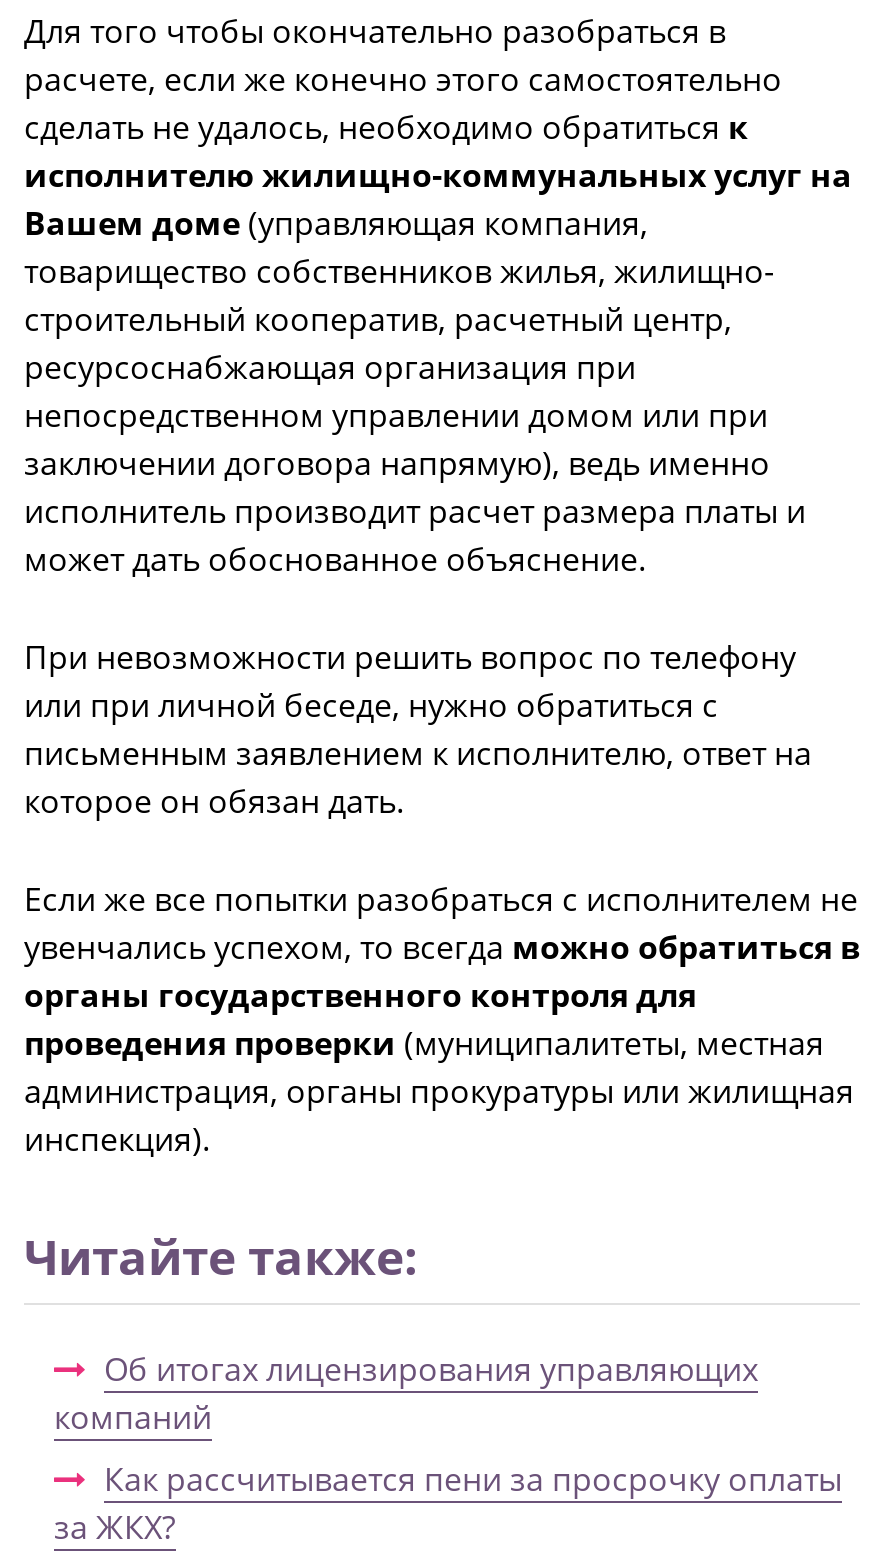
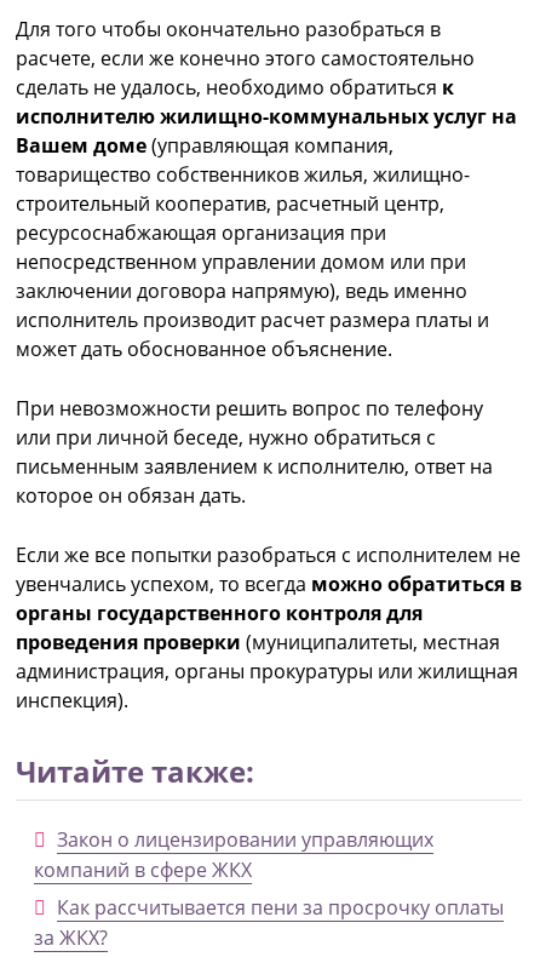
- Об итогах лицензирования управляющих
- компаний
+ Закон о лицензировании управляющих
+ компаний в сфере ЖКХ
